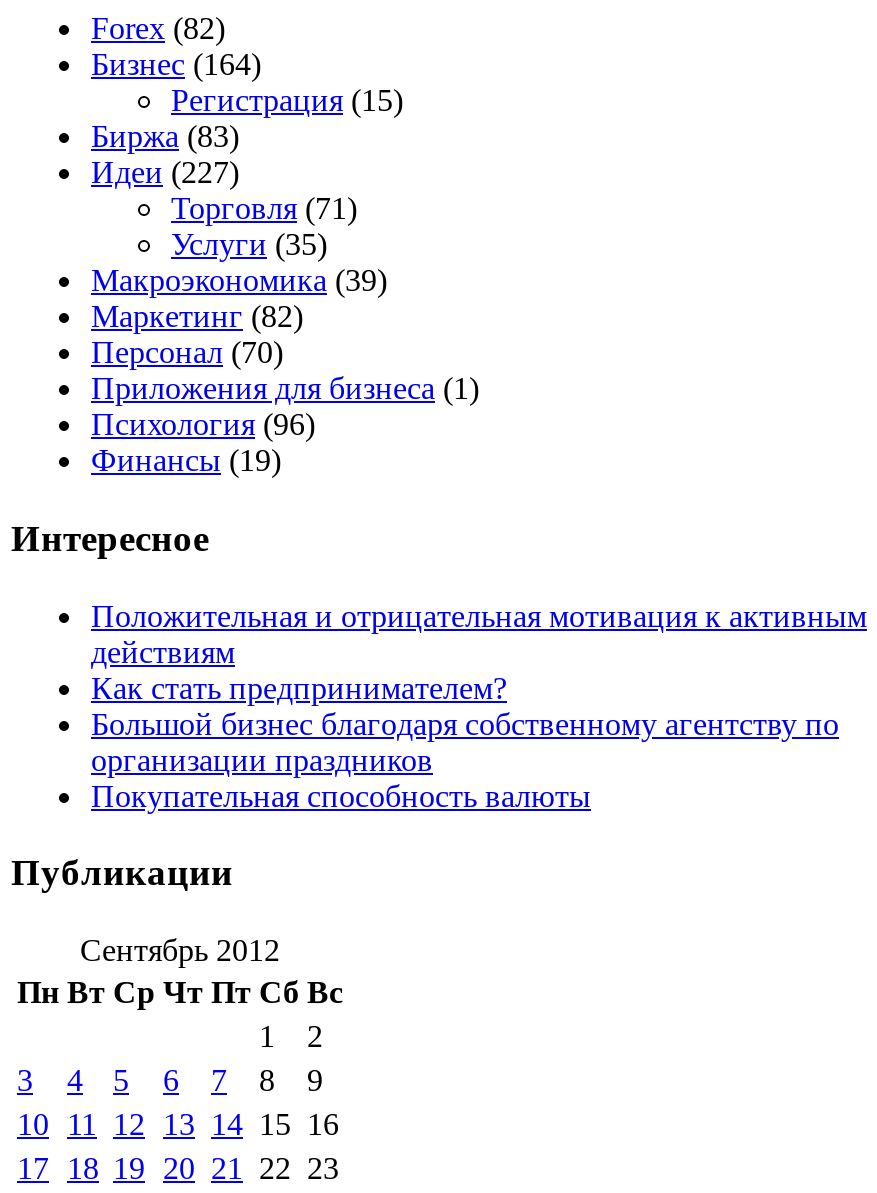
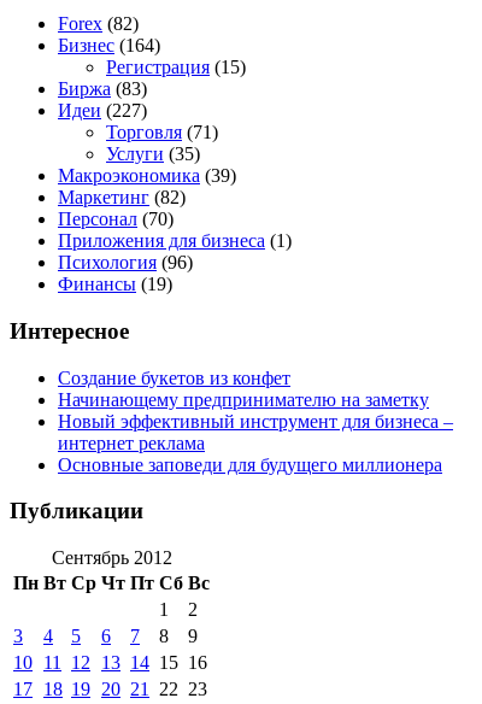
- Положительная и отрицательная мотивация к активным
- действиям
- Как стать предпринимателем?
- Большой бизнес благодаря собственному агентству по
- организации праздников
- Покупательная способность валюты
+ Создание букетов из конфет
+ Начинающему предпринимателю на заметку
+ Новый эффективный инструмент для бизнеса –
+ интернет реклама
+ Основные заповеди для будущего миллионера
